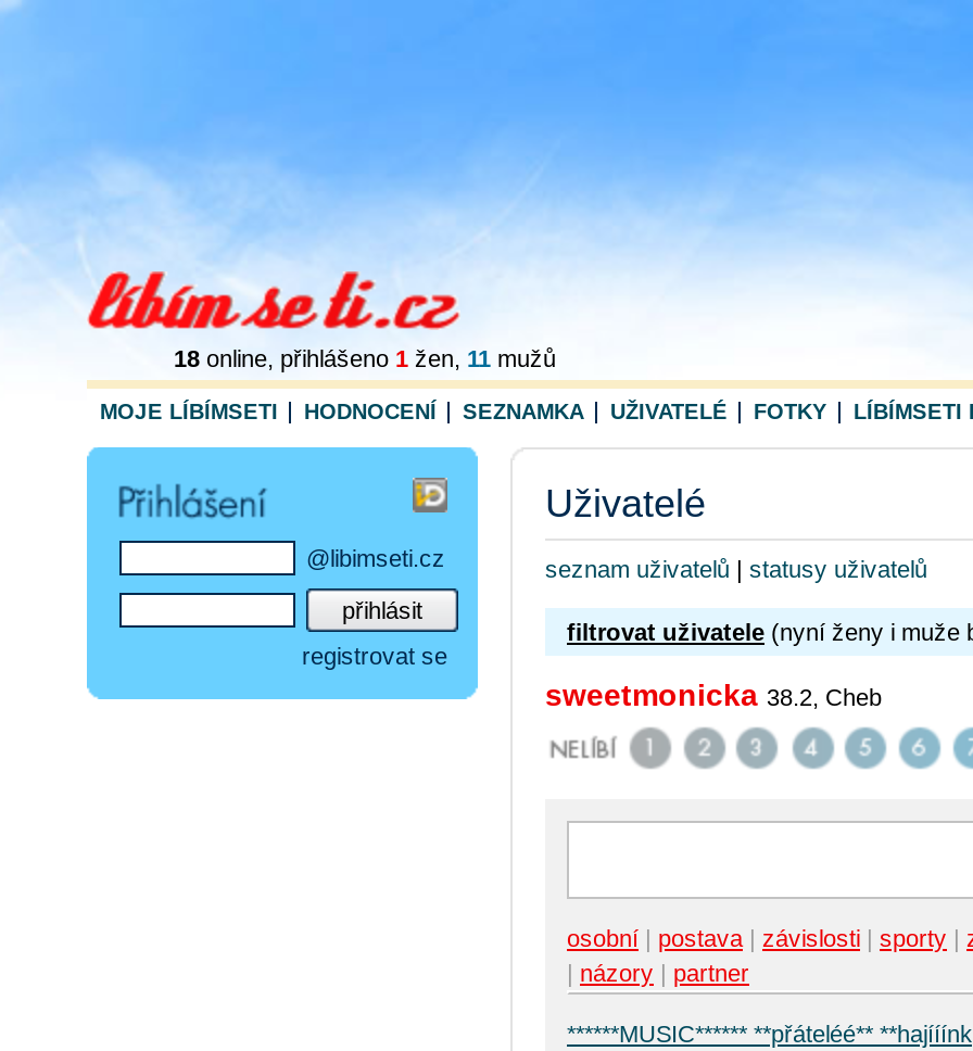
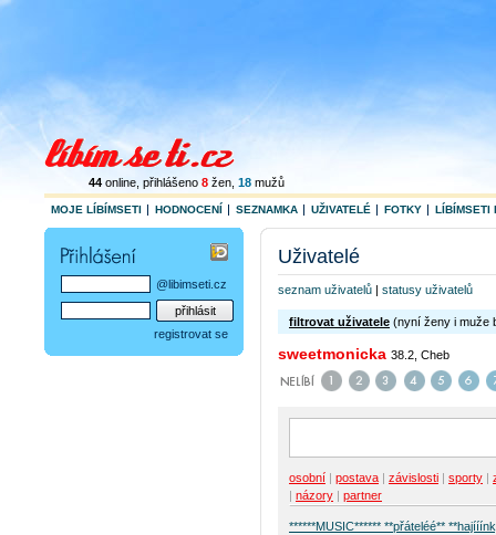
- 18 online, přihlášeno 1 žen, 11 mužů
+ 44 online, přihlášeno 8 žen, 18 mužů
